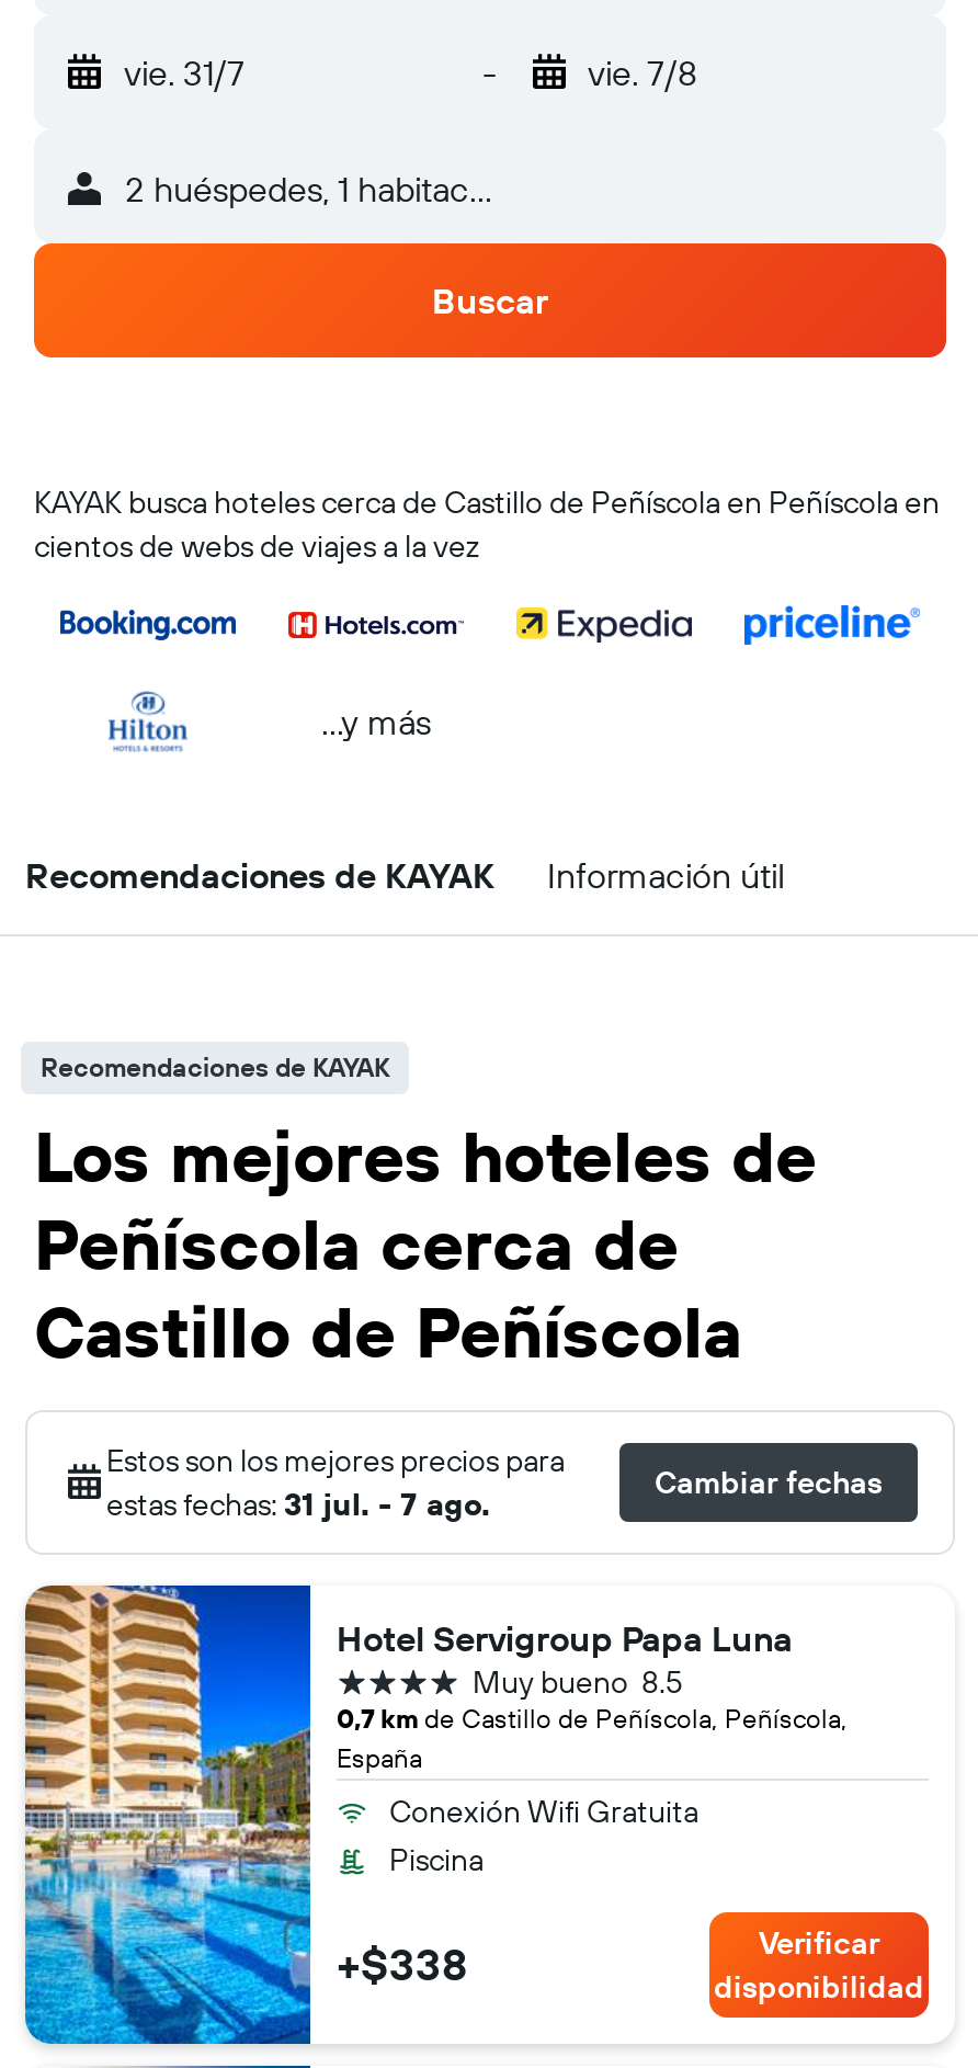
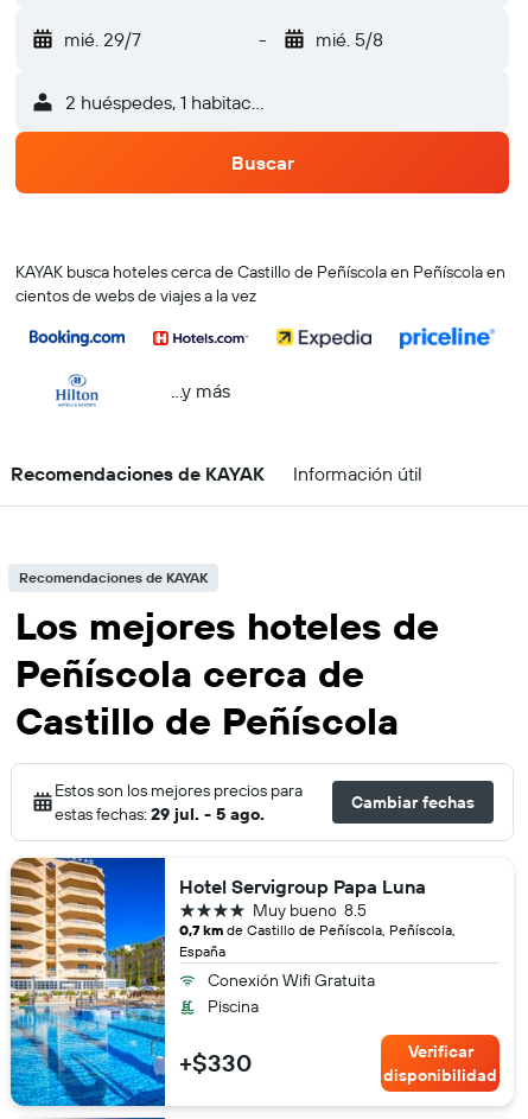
- vie. 31/7
+ mié. 29/7

- vie. 7/8
+ mié. 5/8

- estas fechas: 31 jul. - 7 ago.
+ estas fechas: 29 jul. - 5 ago.

- +$338
+ +$330
